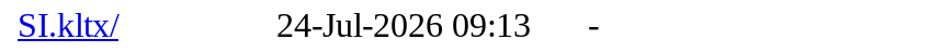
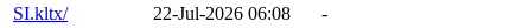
- 24-Jul-2026 09:13
+ 22-Jul-2026 06:08
